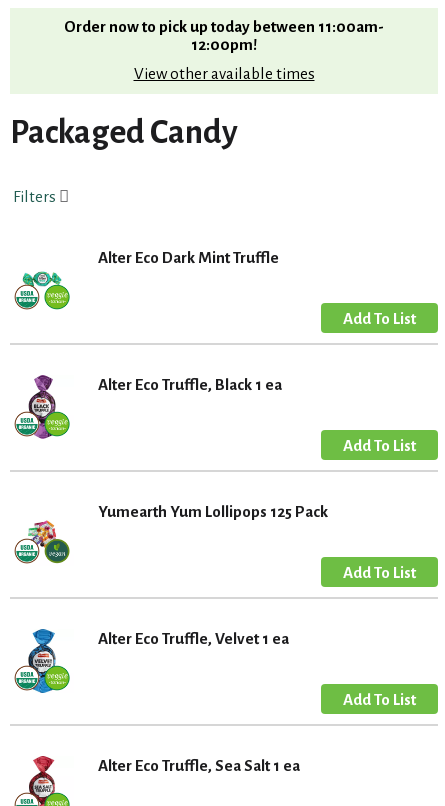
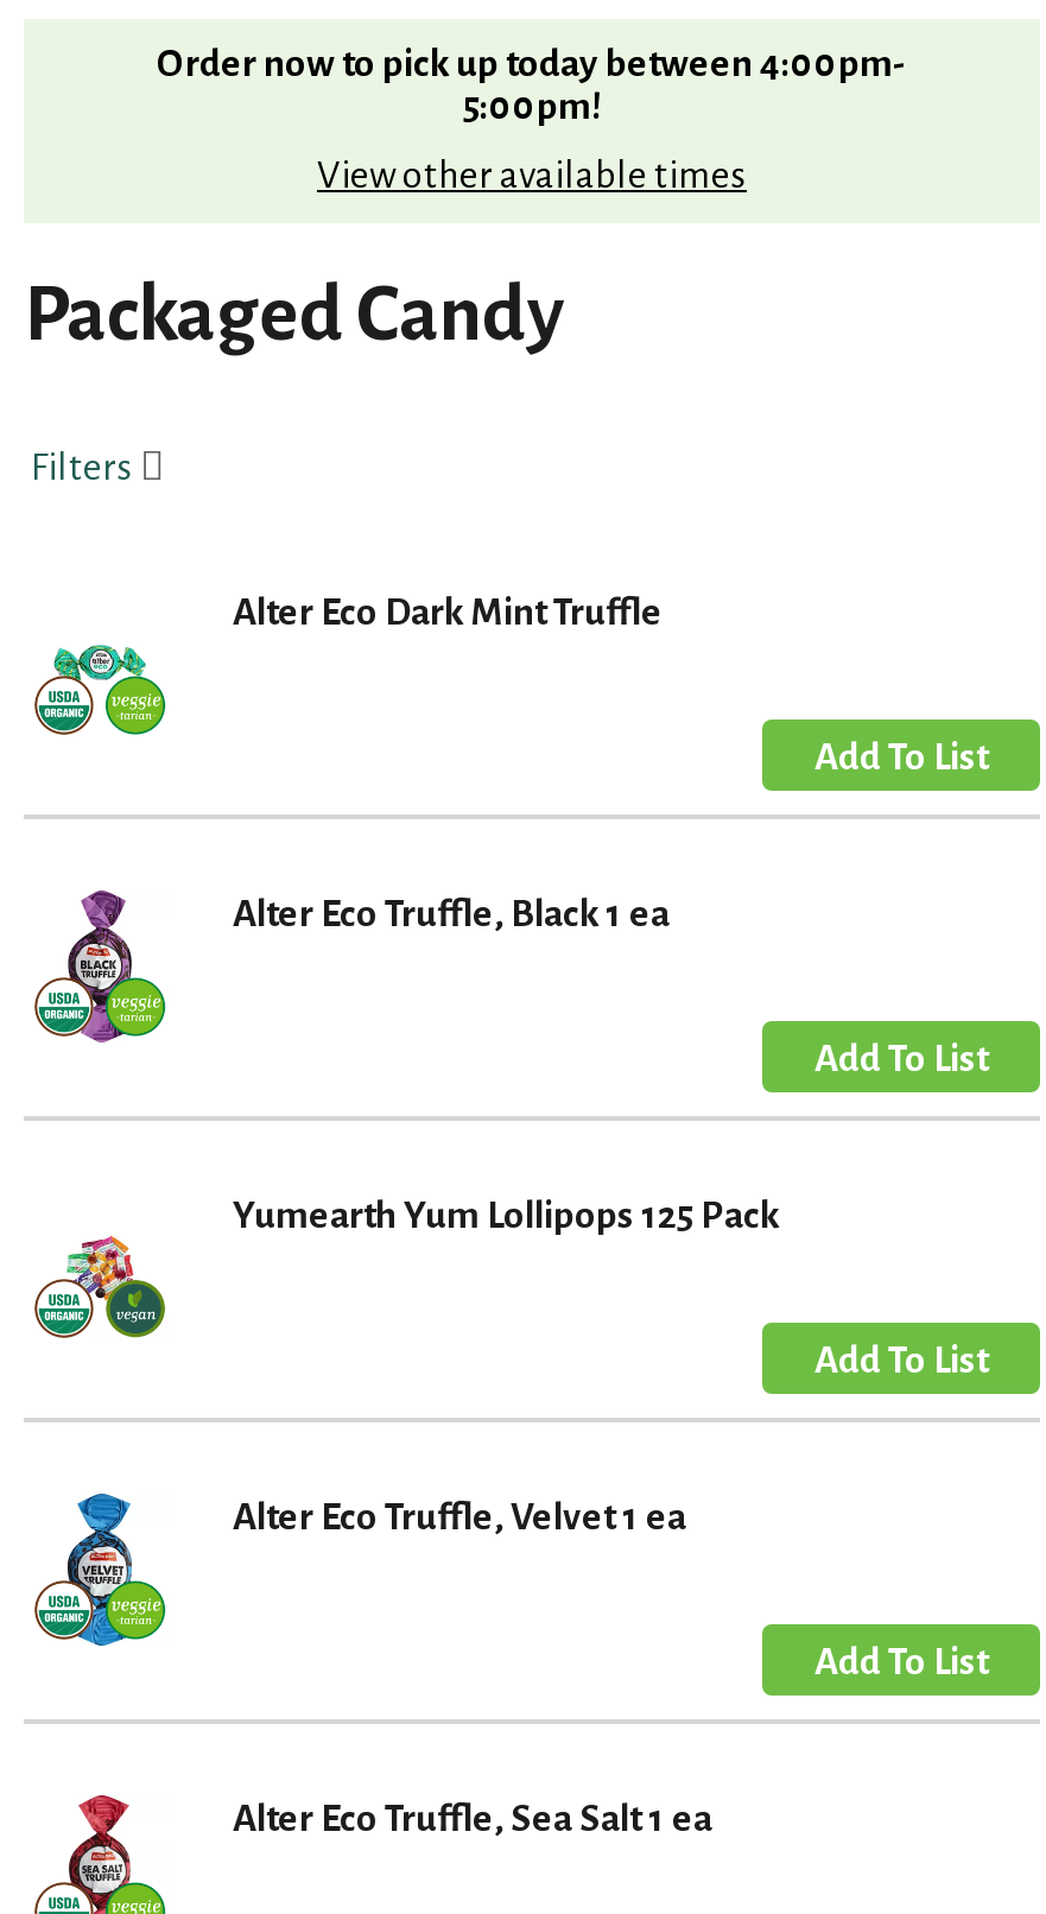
- Order now to pick up today between 11:00am-
- 12:00pm!
+ Order now to pick up today between 4:00pm-
+ 5:00pm!
